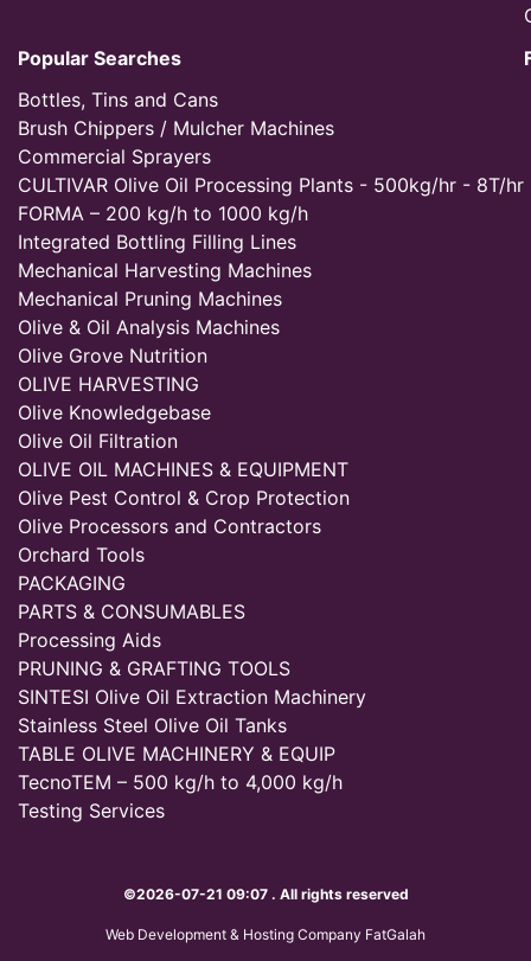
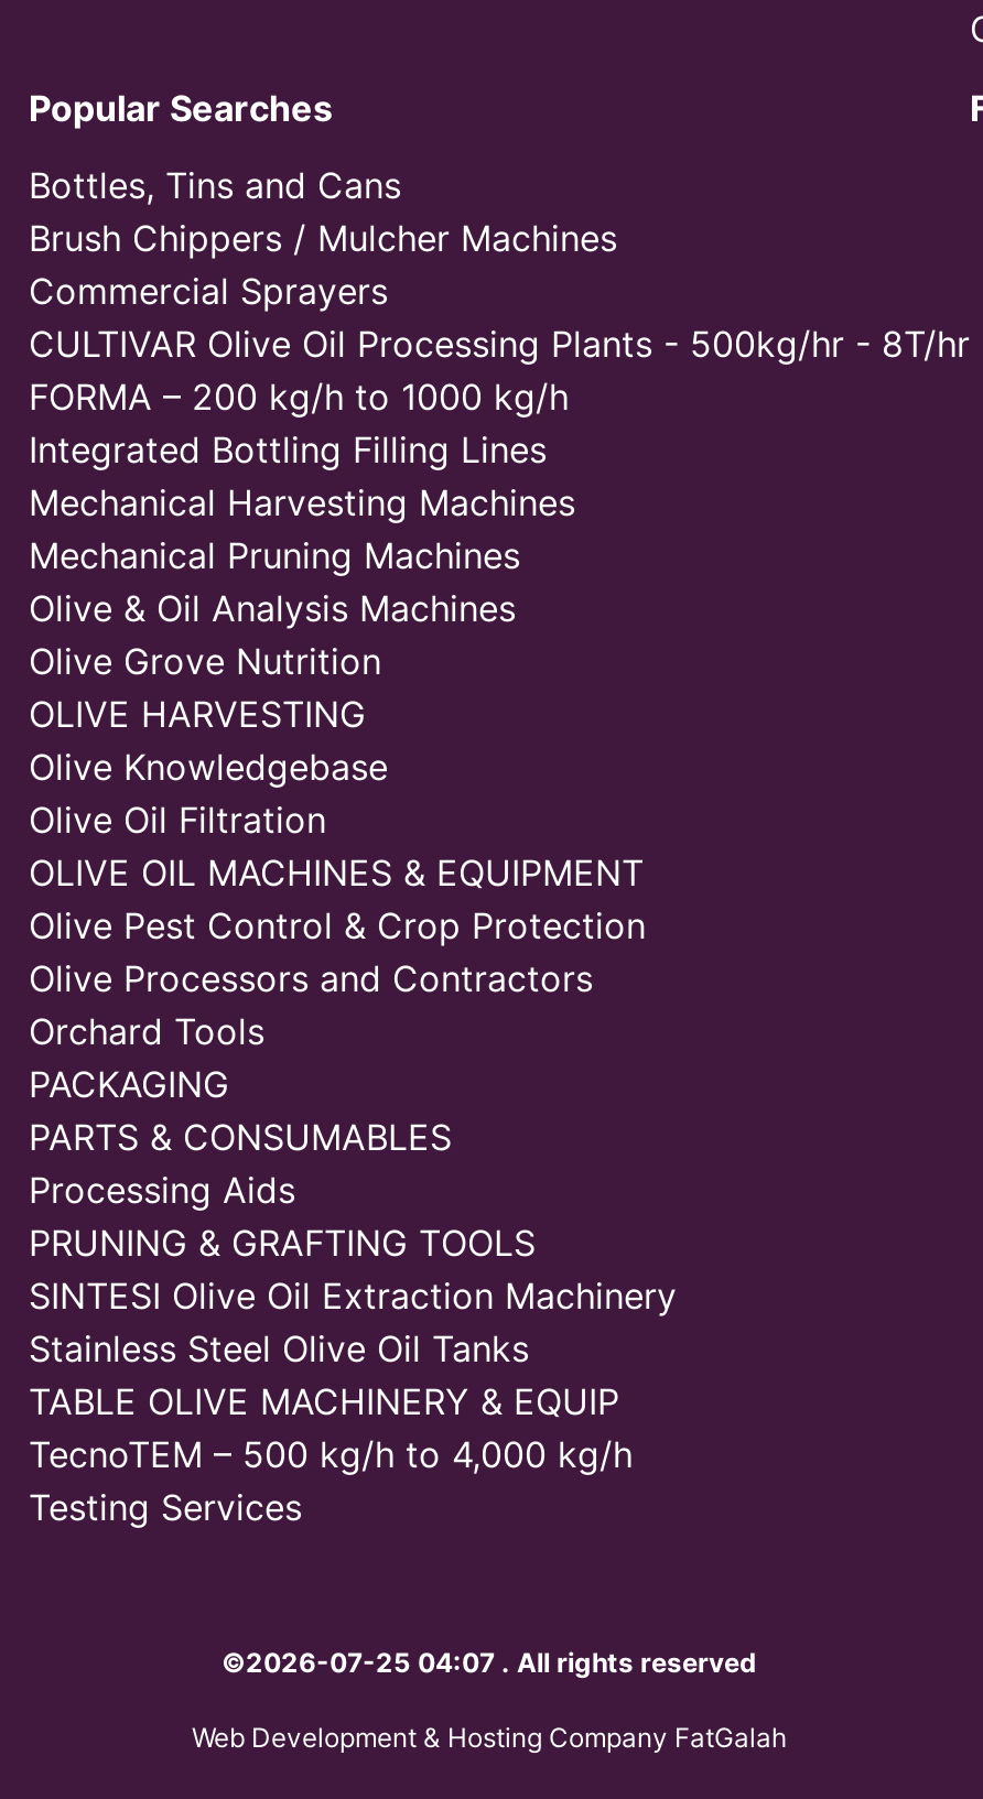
- ©2026-07-21 09:07 . All rights reserved
+ ©2026-07-25 04:07 . All rights reserved
